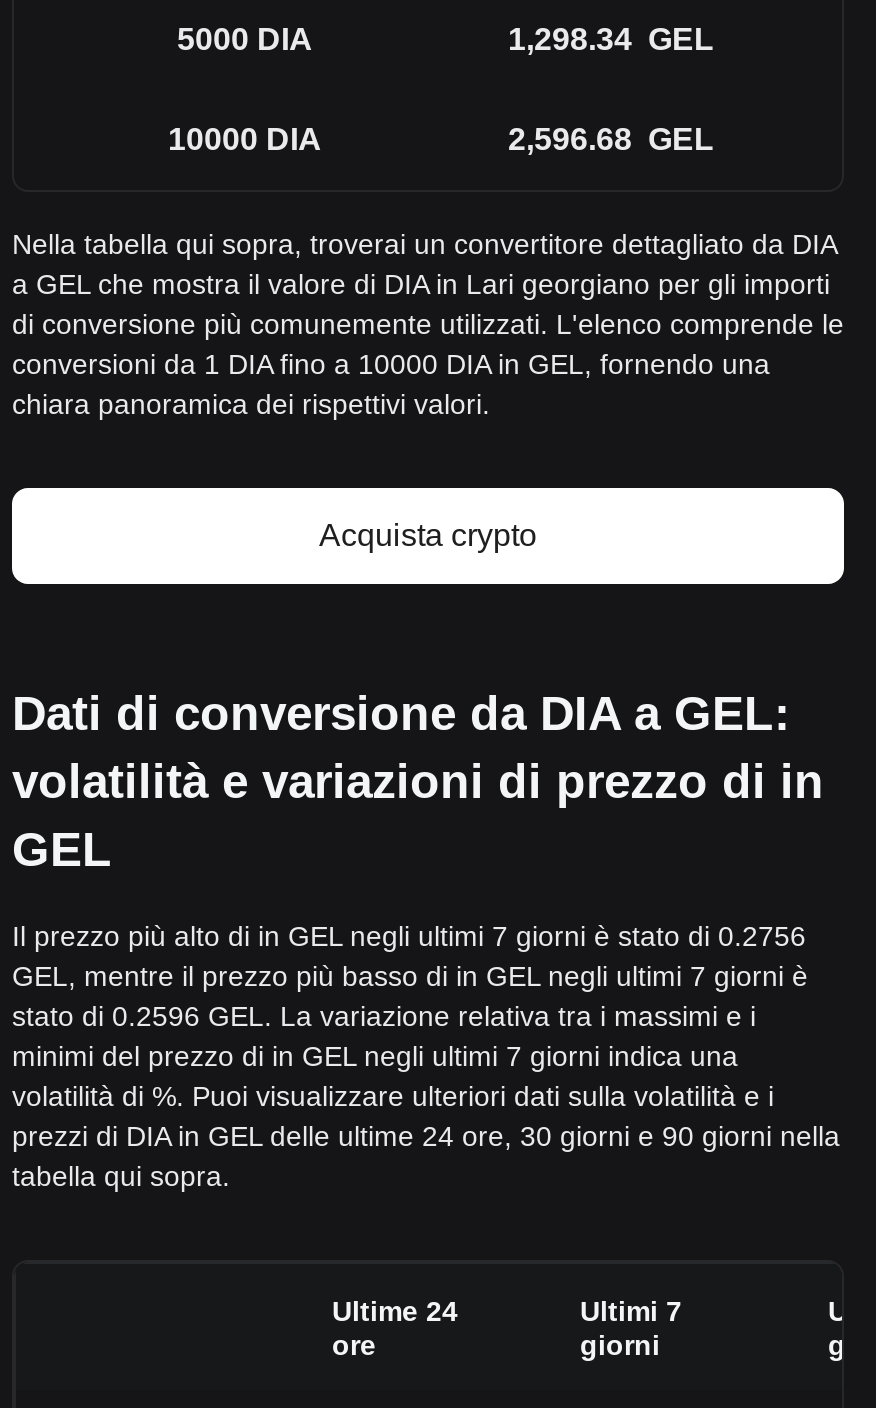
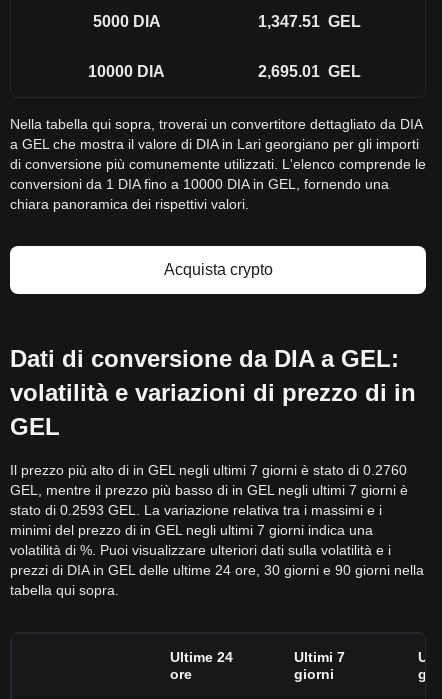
- 1,298.34 GEL
+ 1,347.51 GEL

- 2,596.68 GEL
+ 2,695.01 GEL

- Il prezzo più alto di in GEL negli ultimi 7 giorni è stato di 0.2756
+ Il prezzo più alto di in GEL negli ultimi 7 giorni è stato di 0.2760

- stato di 0.2596 GEL. La variazione relativa tra i massimi e i
+ stato di 0.2593 GEL. La variazione relativa tra i massimi e i
